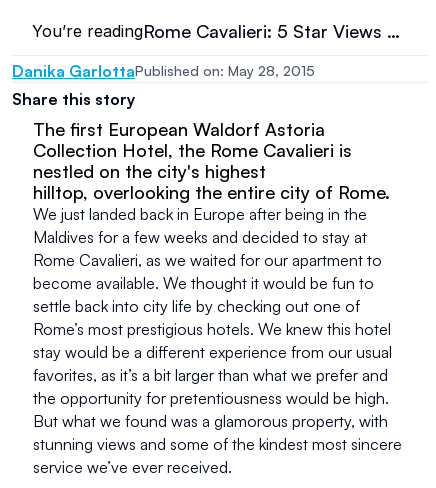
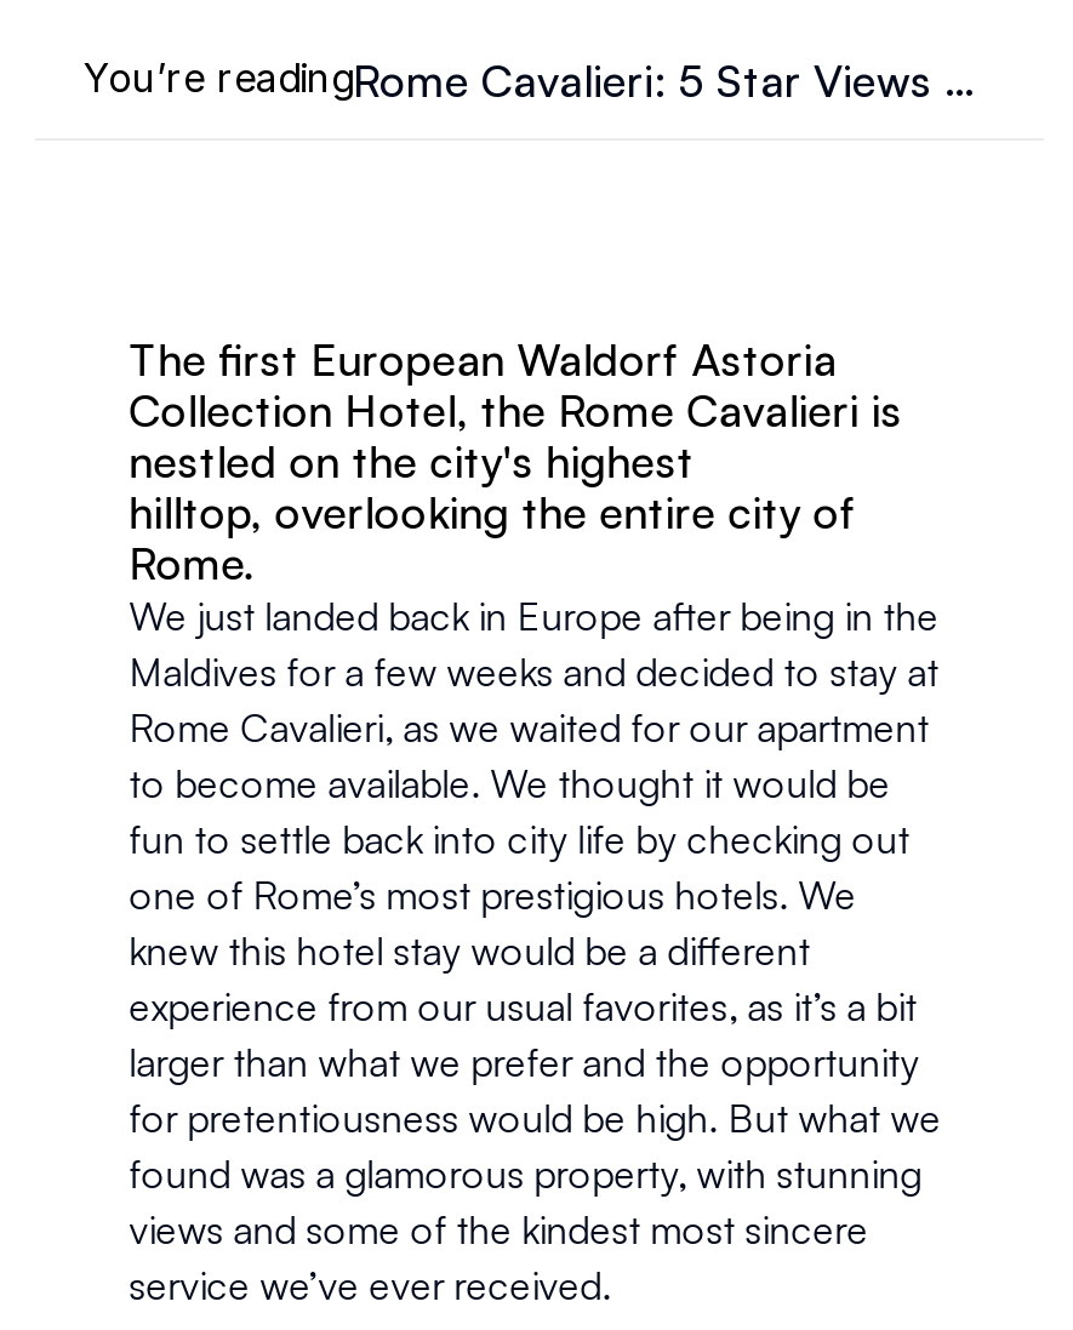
- Danika GarlottaPublished on: May 28, 2015
- Share this story
